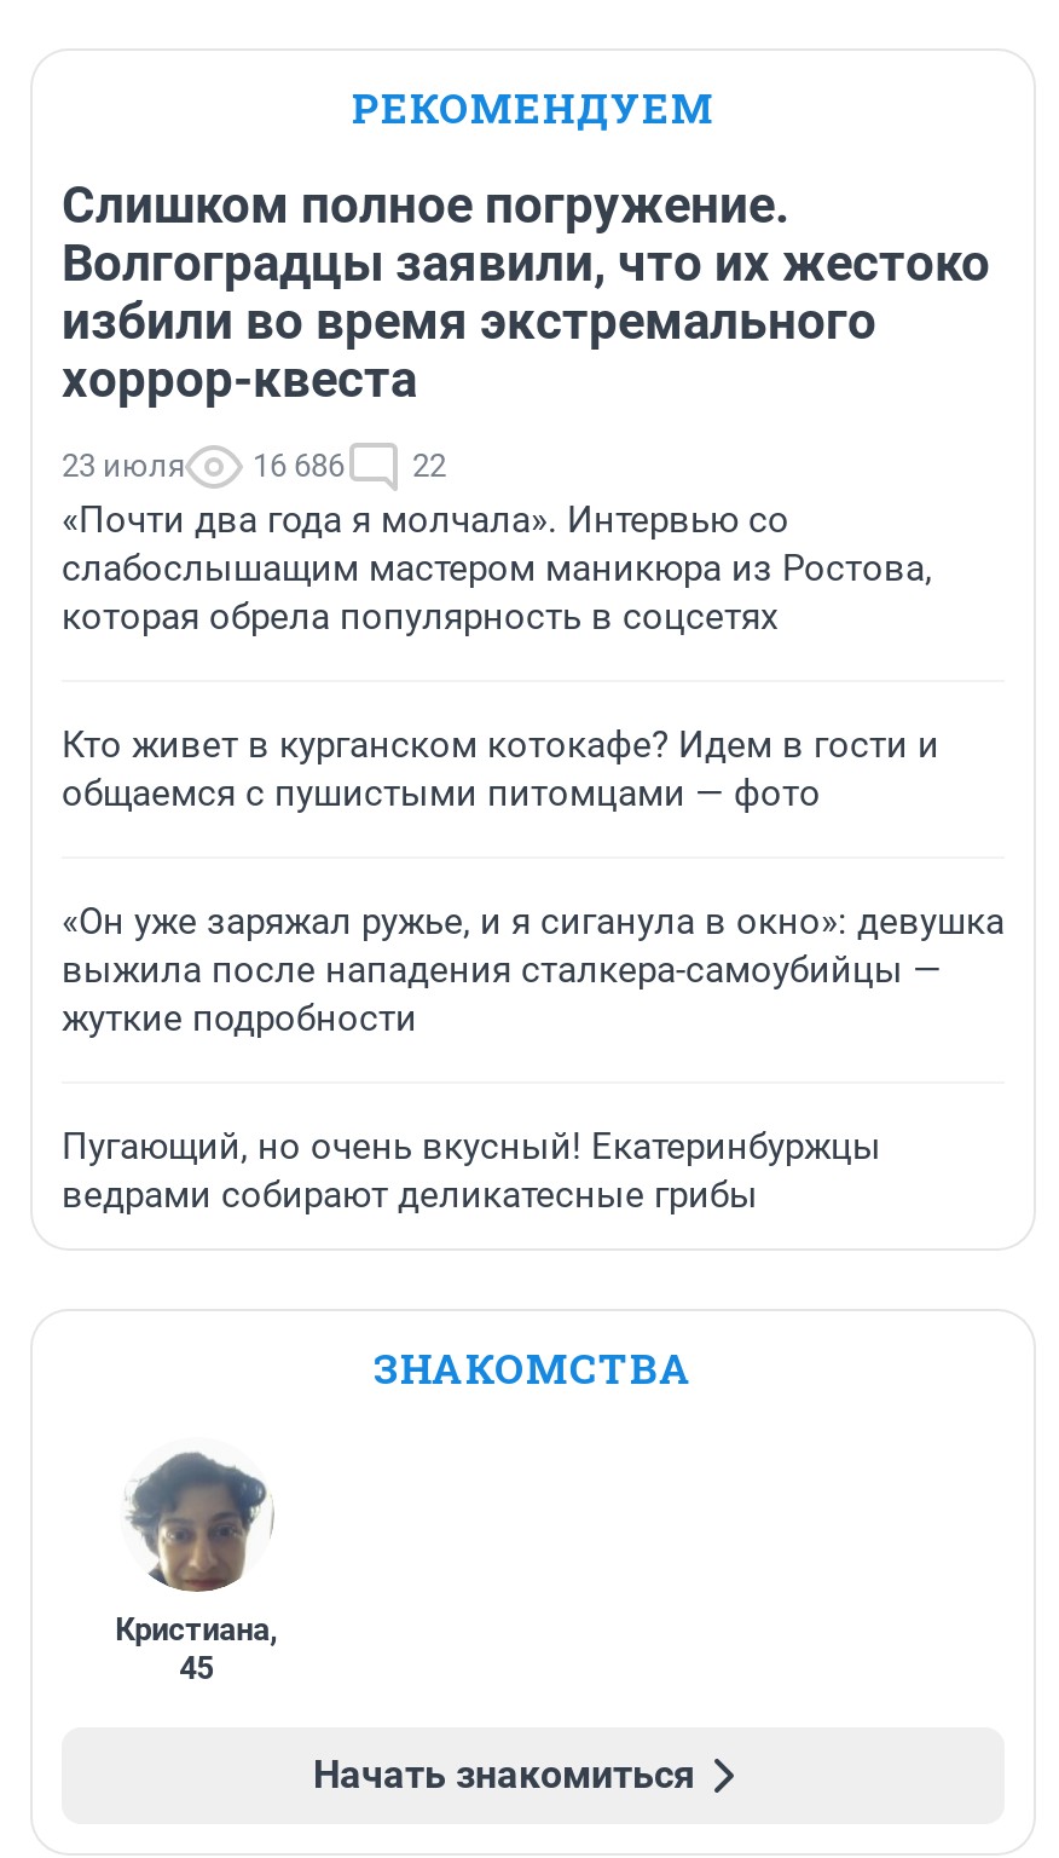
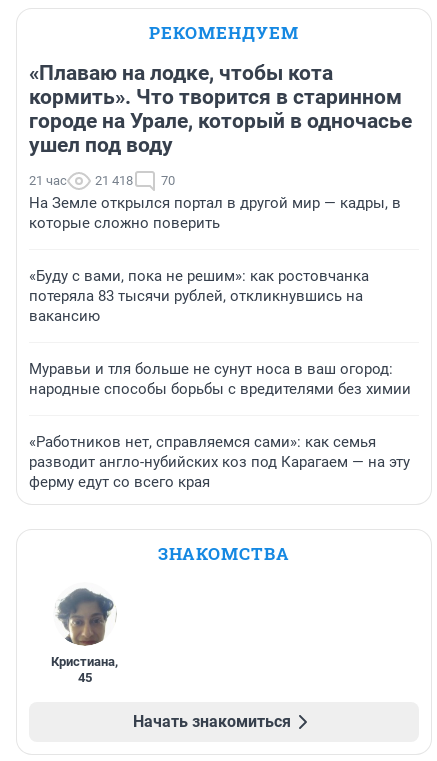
- Слишком полное погружение.
- Волгоградцы заявили, что их жестоко
- избили во время экстремального
- хоррор-квеста
+ «Плаваю на лодке, чтобы кота
+ кормить». Что творится в старинном
+ городе на Урале, который в одночасье
+ ушел под воду

- 23 июля
- 16 686
- 22
- «Почти два года я молчала». Интервью со
- слабослышащим мастером маникюра из Ростова,
- которая обрела популярность в соцсетях
+ 21 час
+ 21 418
+ 70
+ На Земле открылся портал в другой мир — кадры, в
+ которые сложно поверить

- Кто живет в курганском котокафе? Идем в гости и
- общаемся с пушистыми питомцами — фото
+ «Буду с вами, пока не решим»: как ростовчанка
+ потеряла 83 тысячи рублей, откликнувшись на
+ вакансию

- «Он уже заряжал ружье, и я сиганула в окно»: девушка
- выжила после нападения сталкера-самоубийцы —
- жуткие подробности
+ Муравьи и тля больше не сунут носа в ваш огород:
+ народные способы борьбы с вредителями без химии

- Пугающий, но очень вкусный! Екатеринбуржцы
- ведрами собирают деликатесные грибы
+ «Работников нет, справляемся сами»: как семья
+ разводит англо-нубийских коз под Карагаем — на эту
+ ферму едут со всего края
